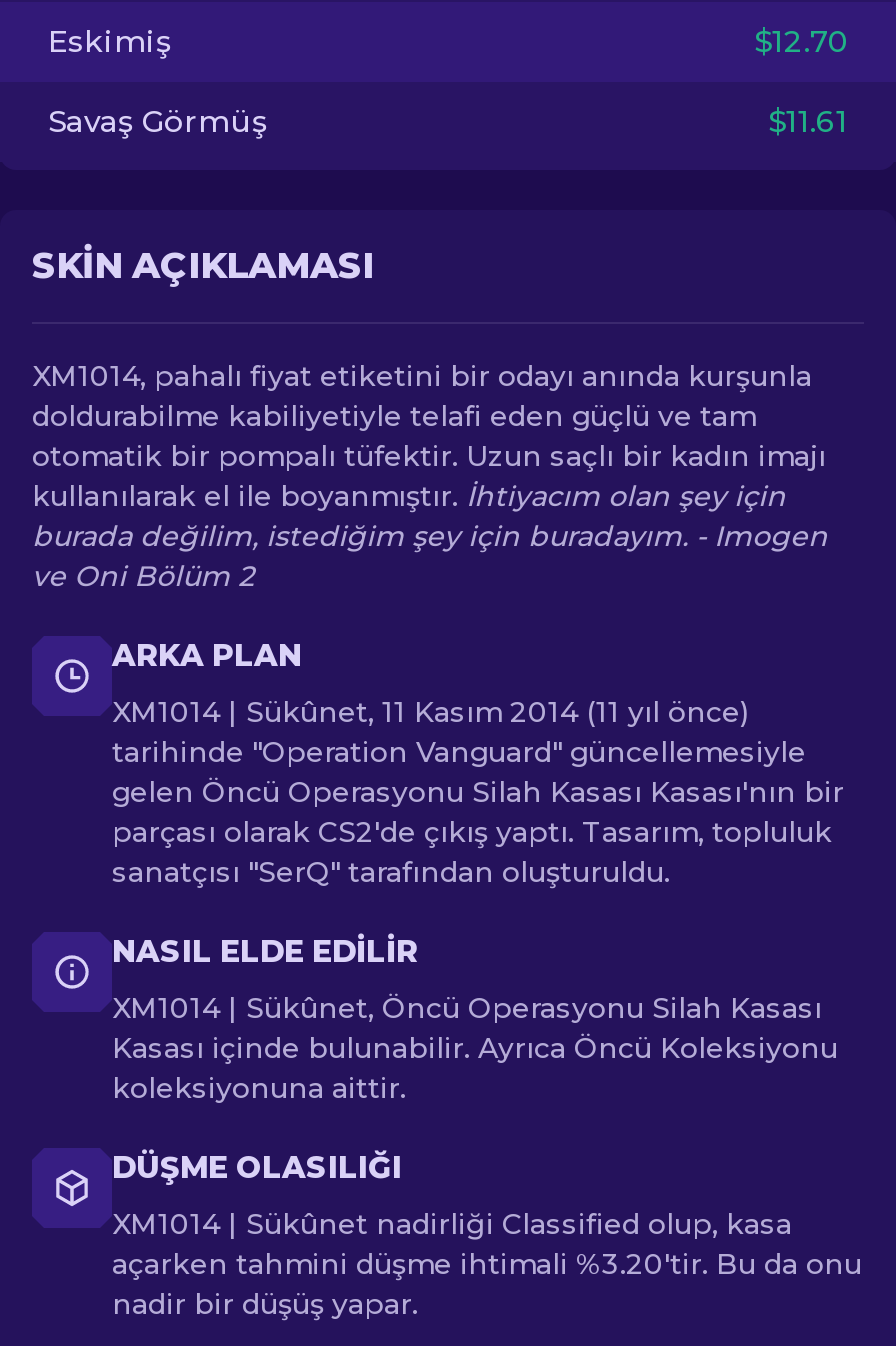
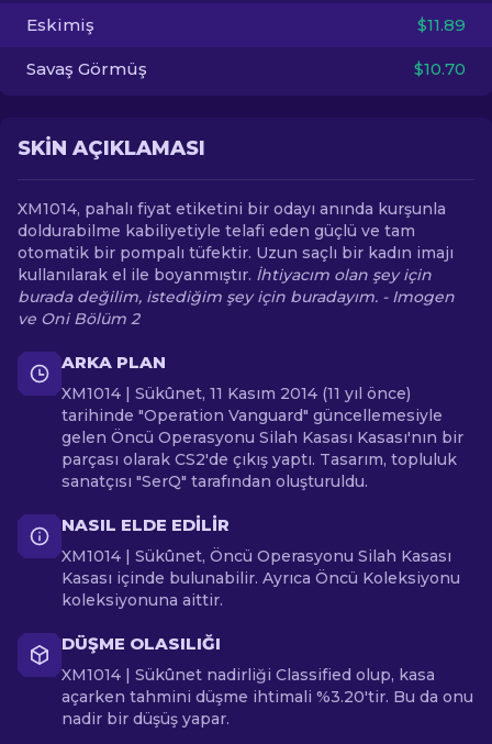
- $12.70
+ $11.89

- $11.61
+ $10.70
